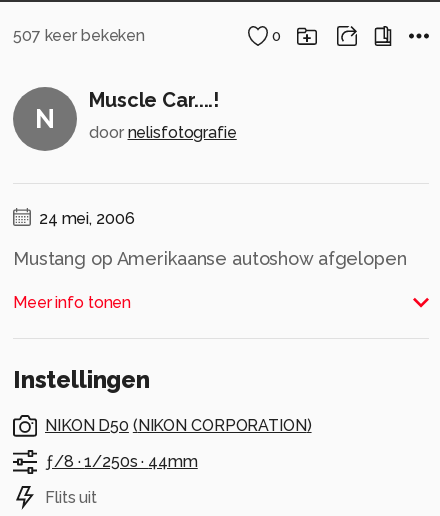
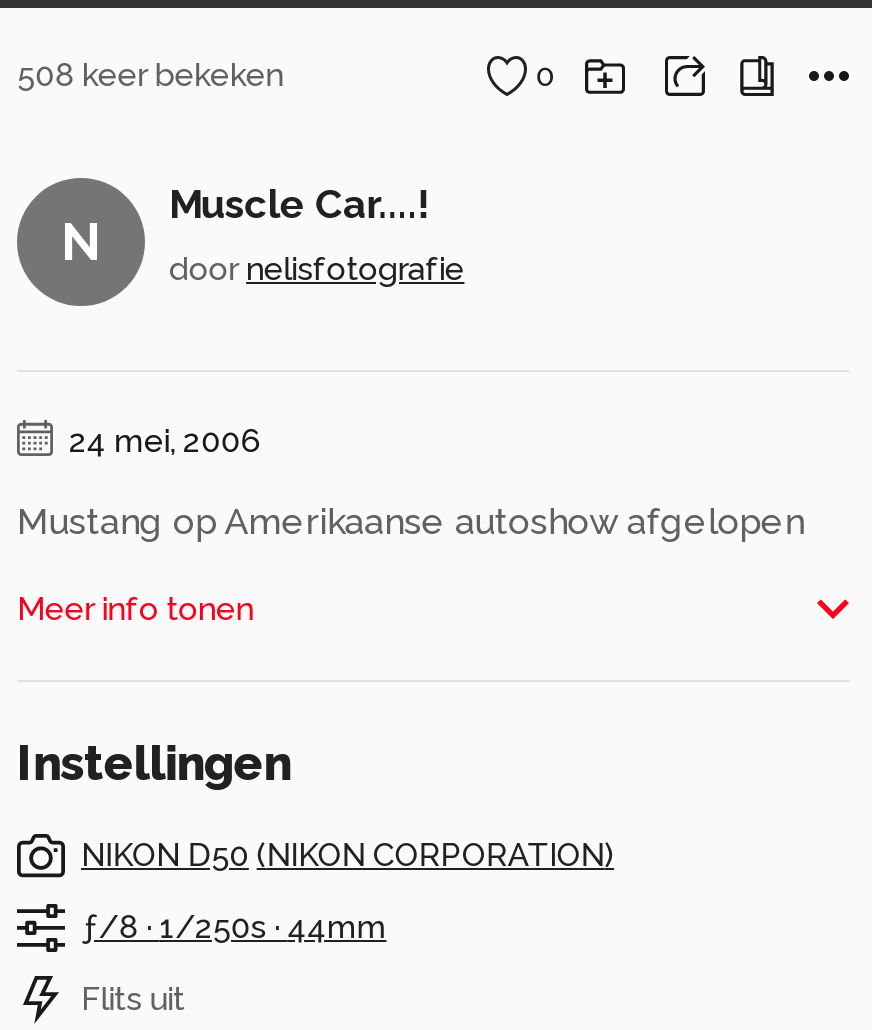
- 507 keer bekeken
+ 508 keer bekeken
